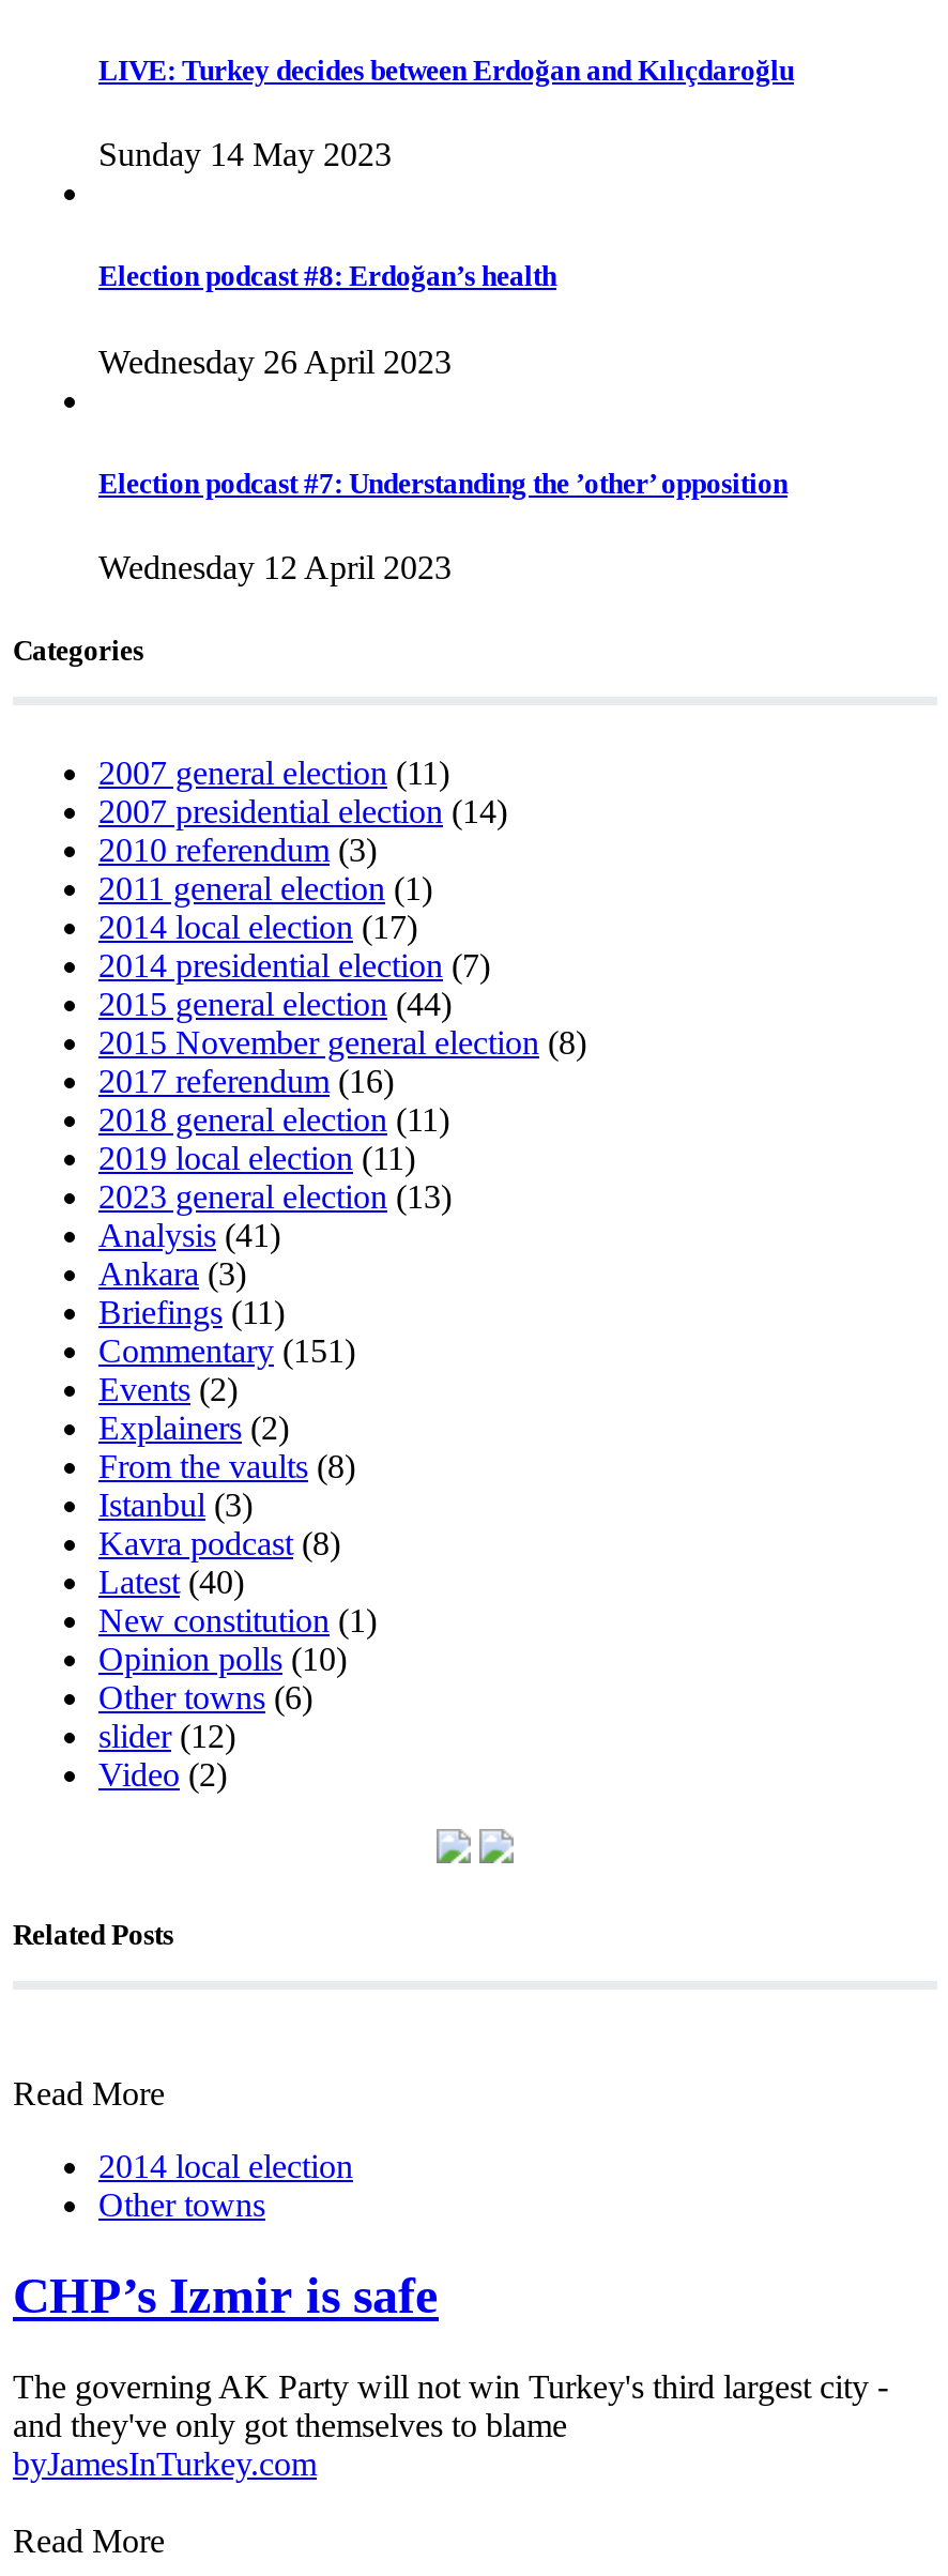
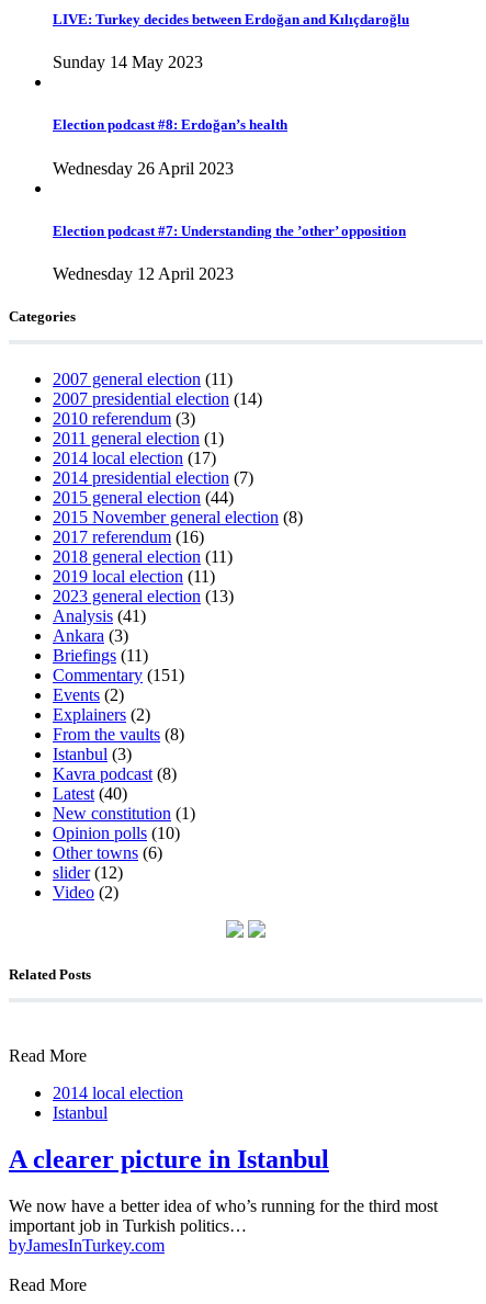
- Other towns
+ Istanbul

- CHP’s Izmir is safe
+ A clearer picture in Istanbul

- The governing AK Party will not win Turkey's third largest city -
- and they've only got themselves to blame
+ We now have a better idea of who’s running for the third most
+ important job in Turkish politics…
